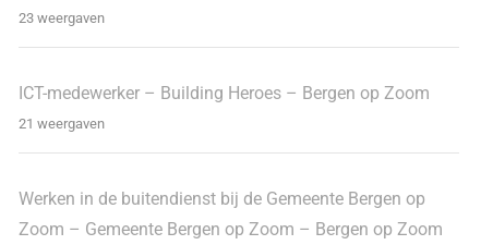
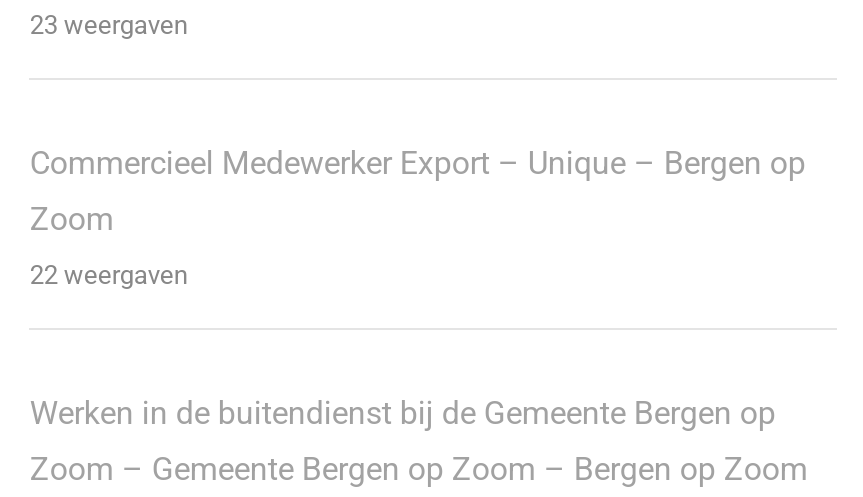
- ICT-medewerker – Building Heroes – Bergen op Zoom
- 21 weergaven
+ Commercieel Medewerker Export – Unique – Bergen op
+ Zoom
+ 22 weergaven
